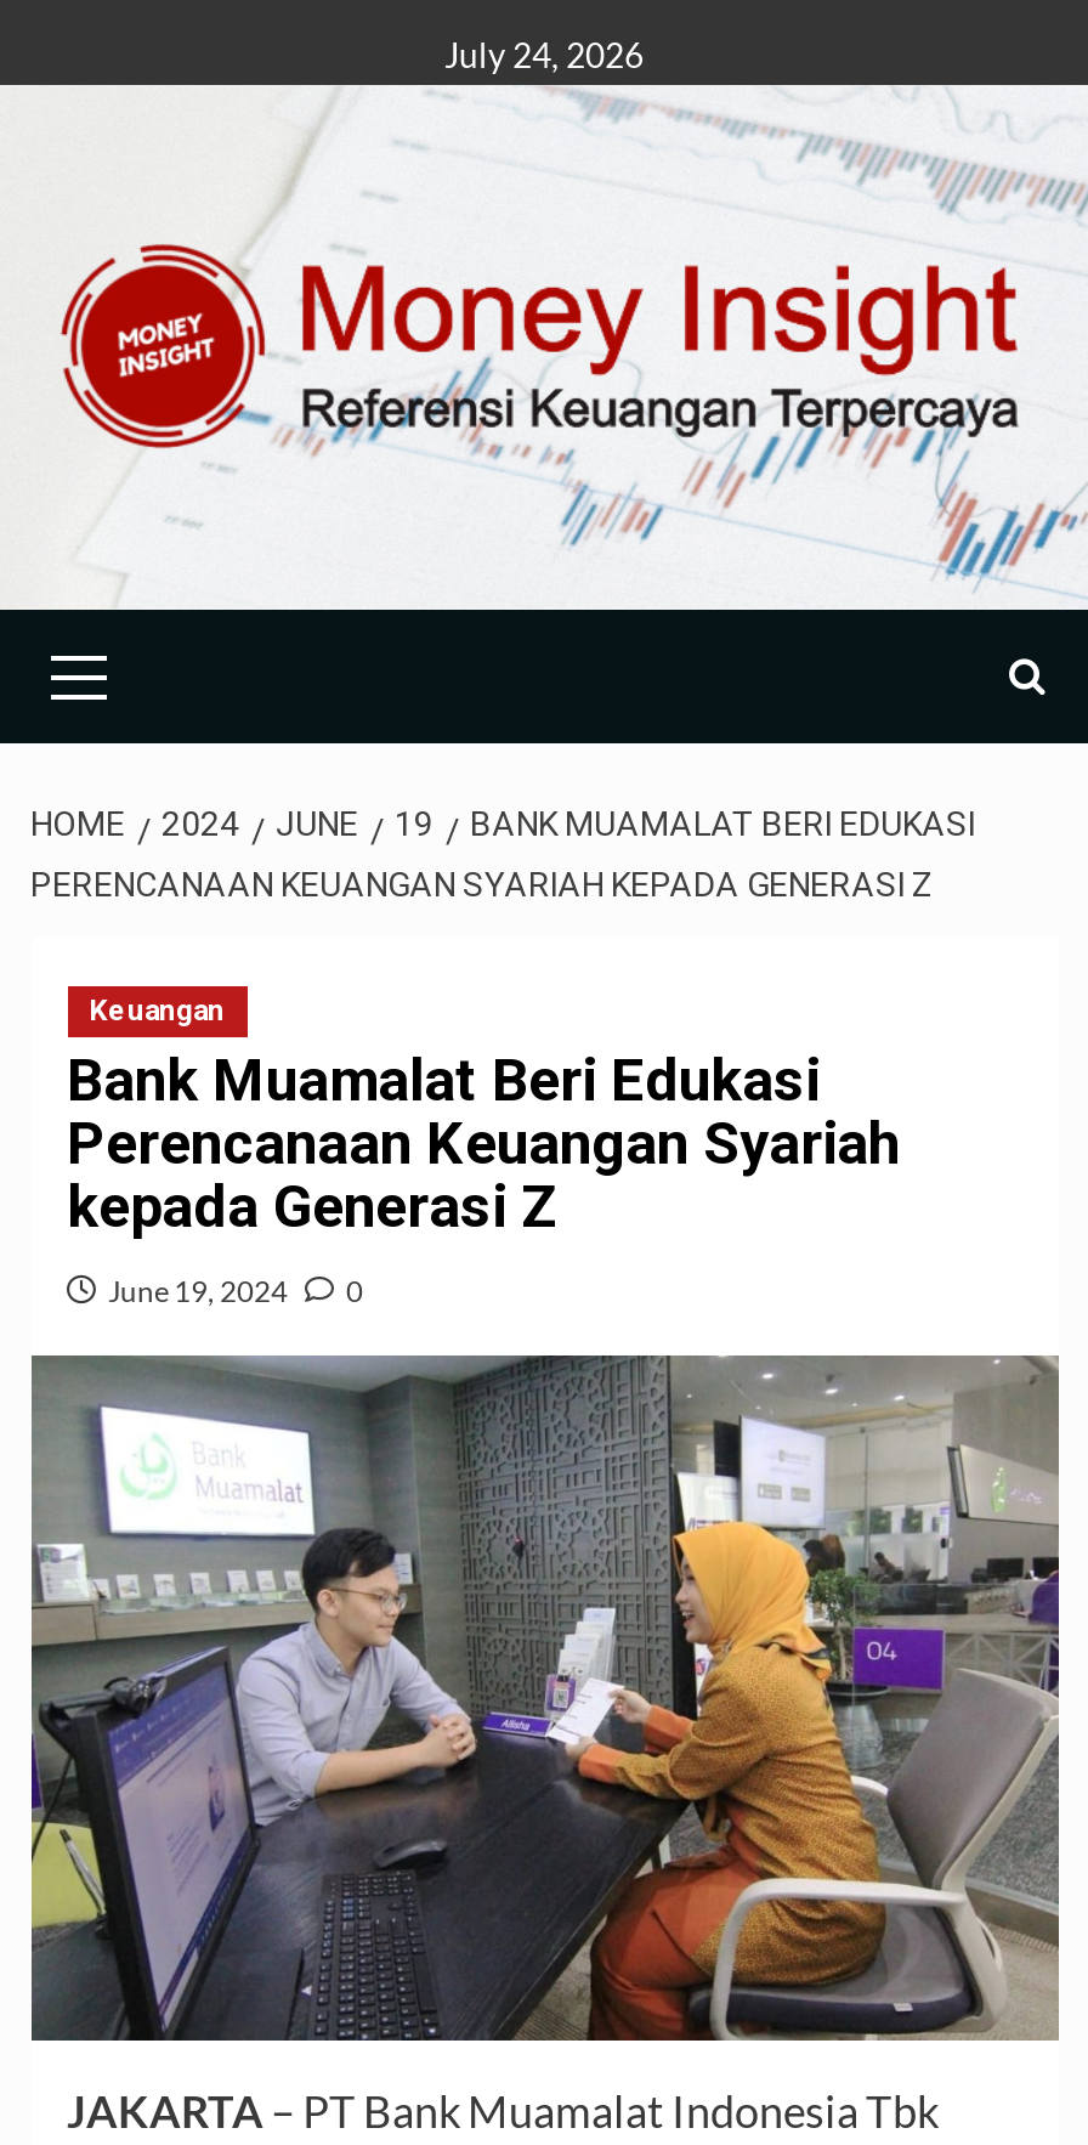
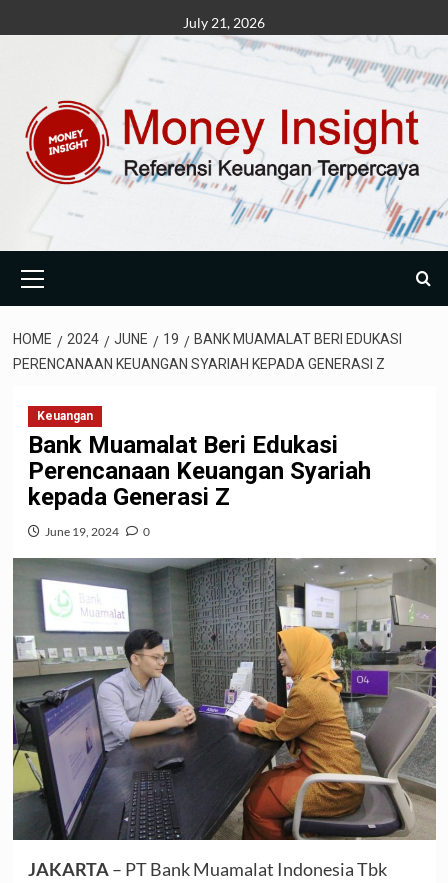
- July 24, 2026
+ July 21, 2026
